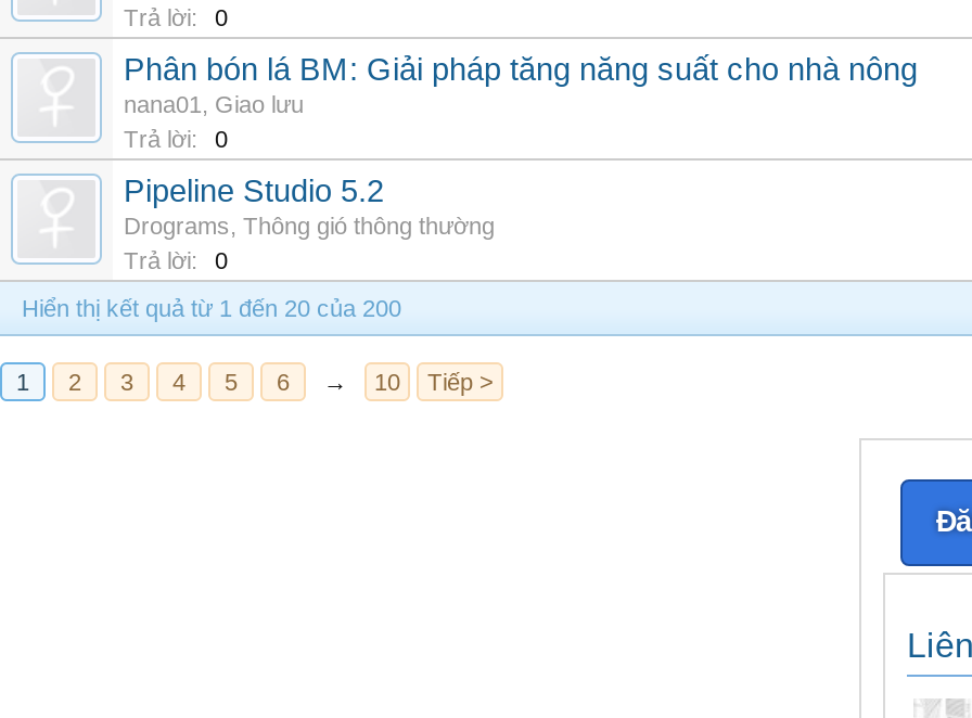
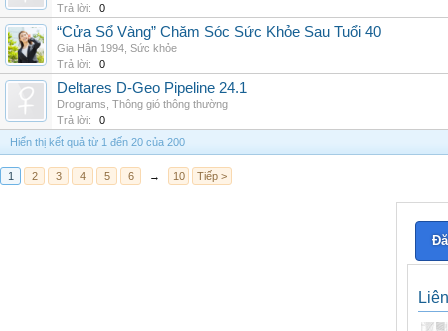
+ [image]

- Phân bón lá BM: Giải pháp tăng năng suất cho nhà nông
- nana01, Giao lưu
+ “Cửa Sổ Vàng” Chăm Sóc Sức Khỏe Sau Tuổi 40
+ Gia Hân 1994, Sức khỏe

- Pipeline Studio 5.2
+ Deltares D-Geo Pipeline 24.1
